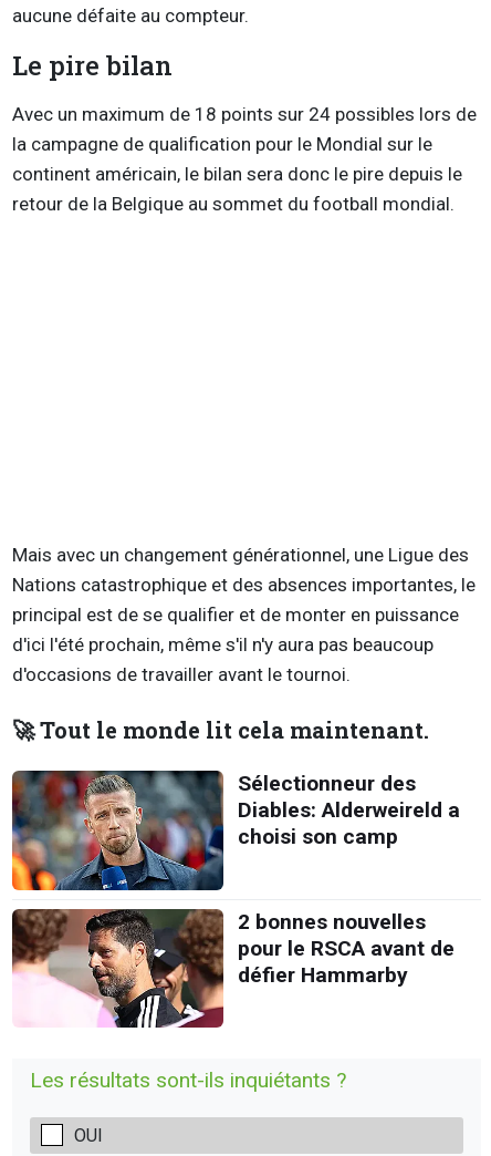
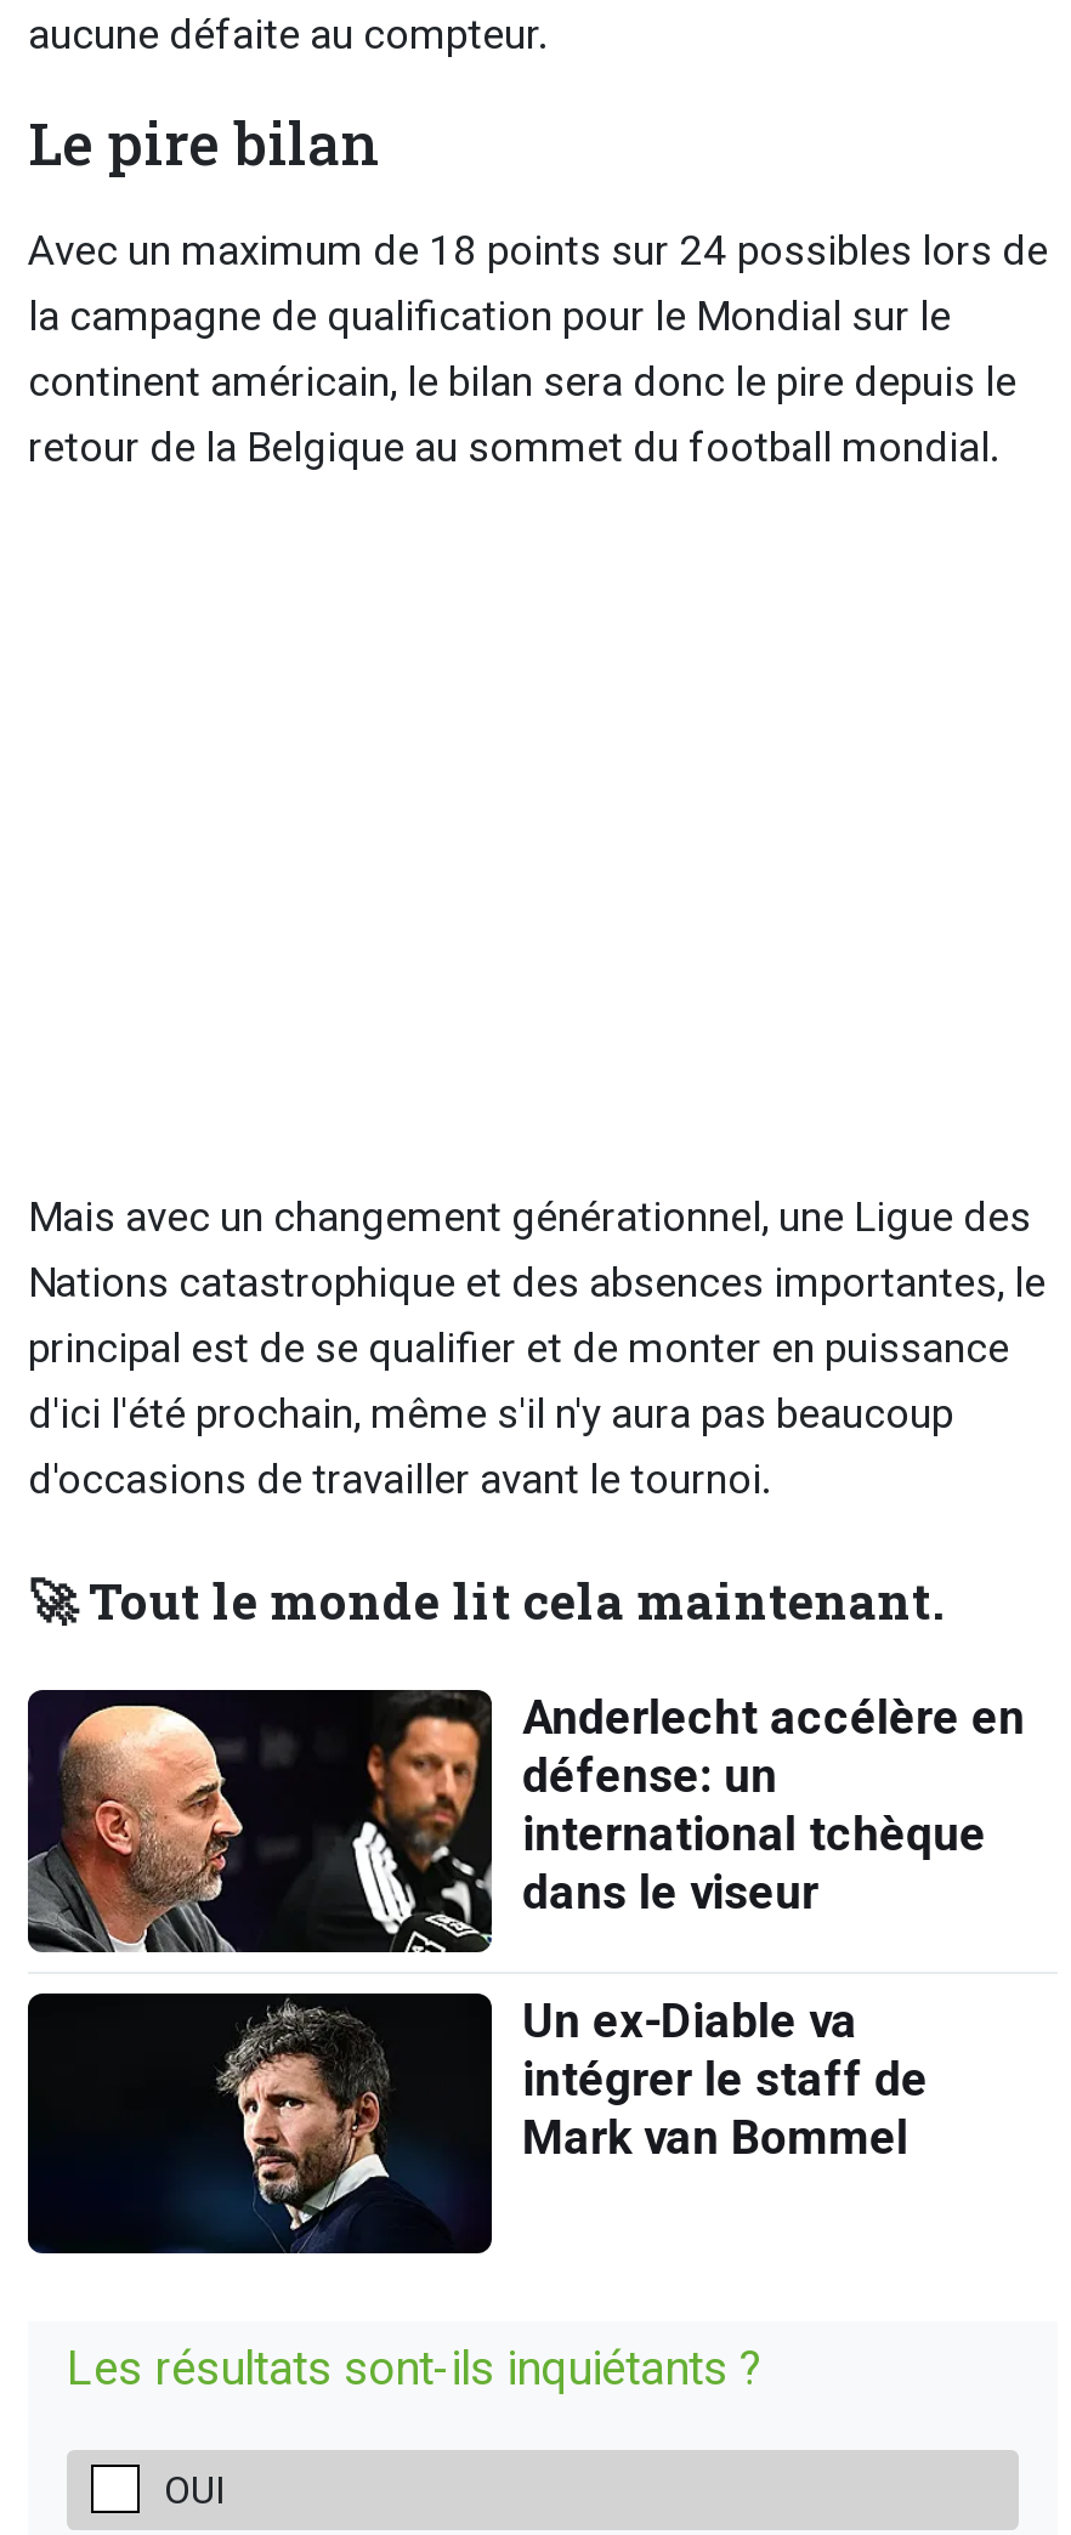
- [image]
- Sélectionneur des
- Diables: Alderweireld a
- choisi son camp
+ [image]
+ Anderlecht accélère en
+ défense: un
+ international tchèque
+ dans le viseur

- [image]
- 2 bonnes nouvelles
- pour le RSCA avant de
- défier Hammarby
+ [image]
+ Un ex-Diable va
+ intégrer le staff de
+ Mark van Bommel
